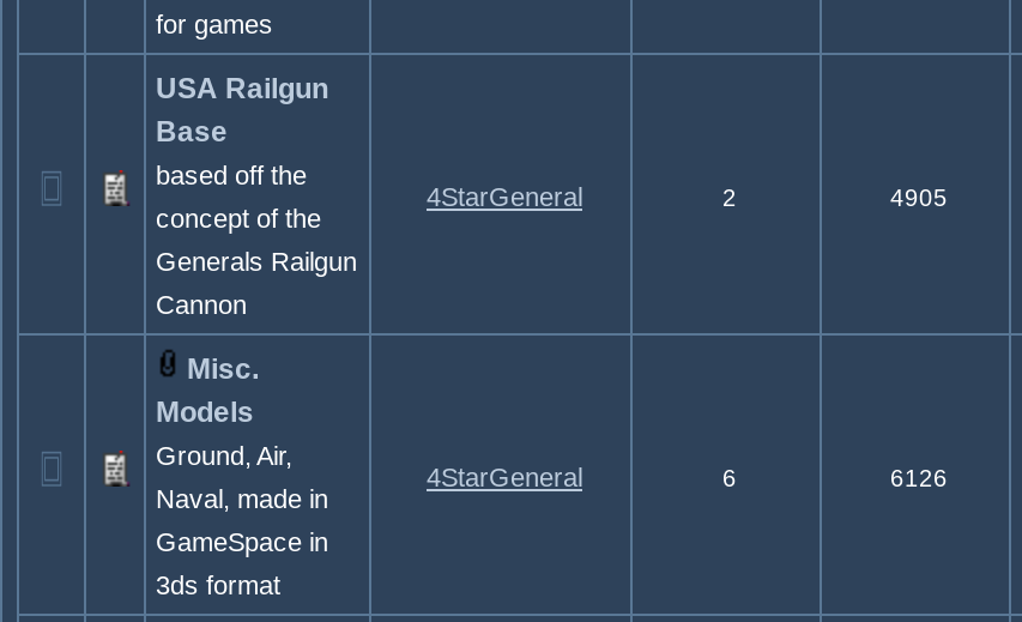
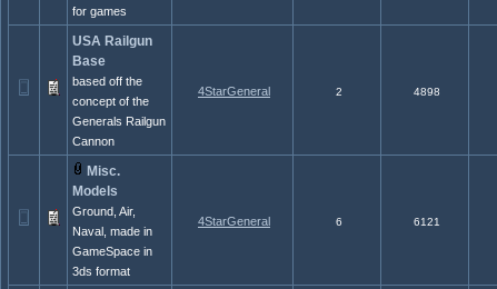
- 4905
+ 4898

- 6126
+ 6121
